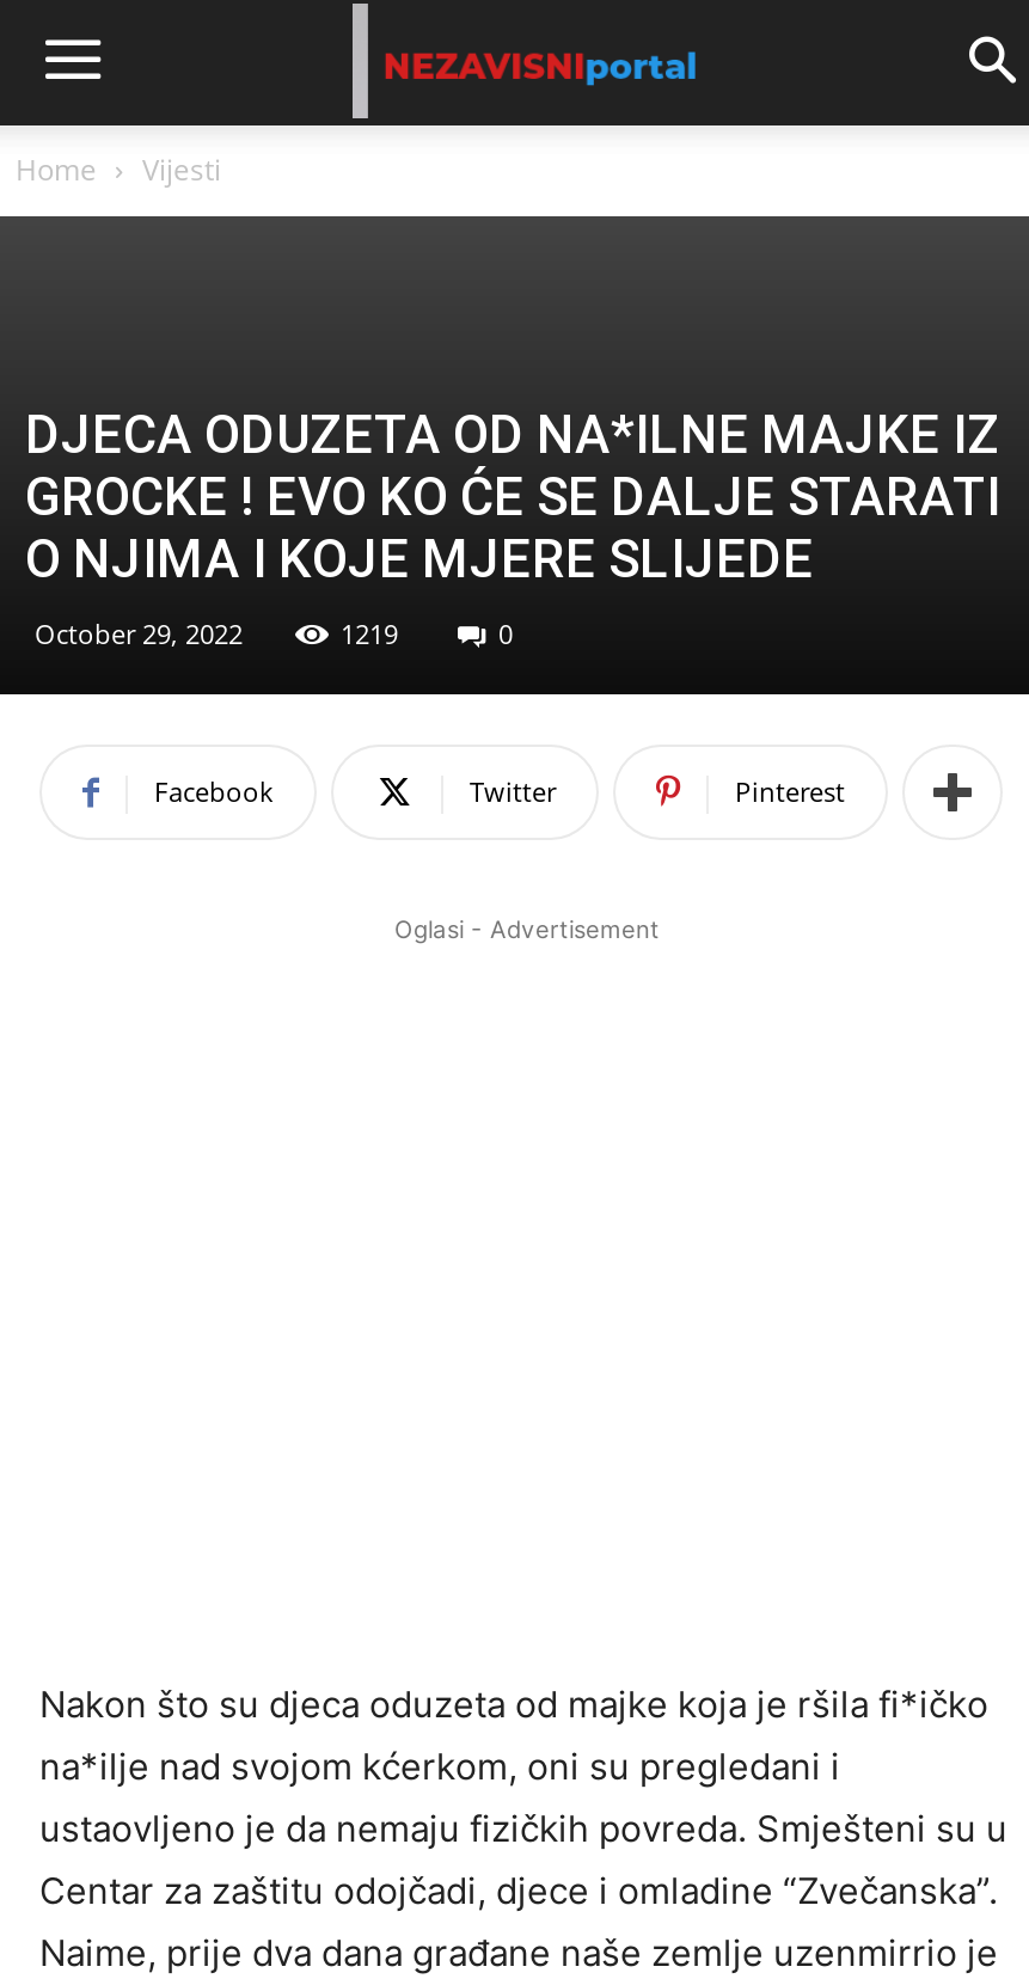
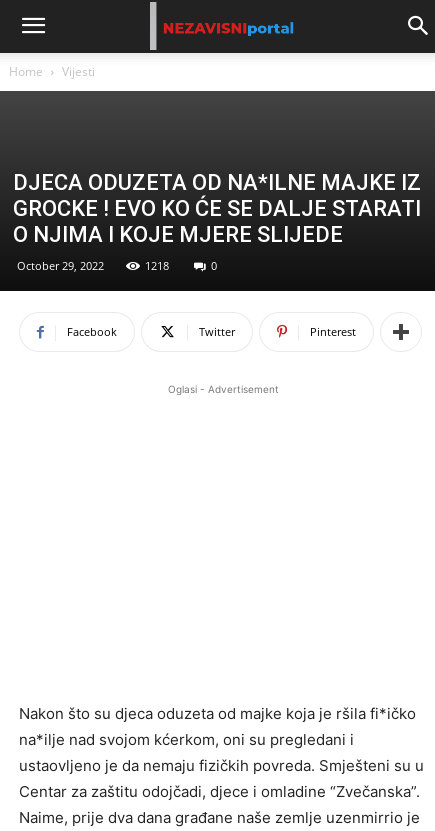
- 1219
+ 1218
